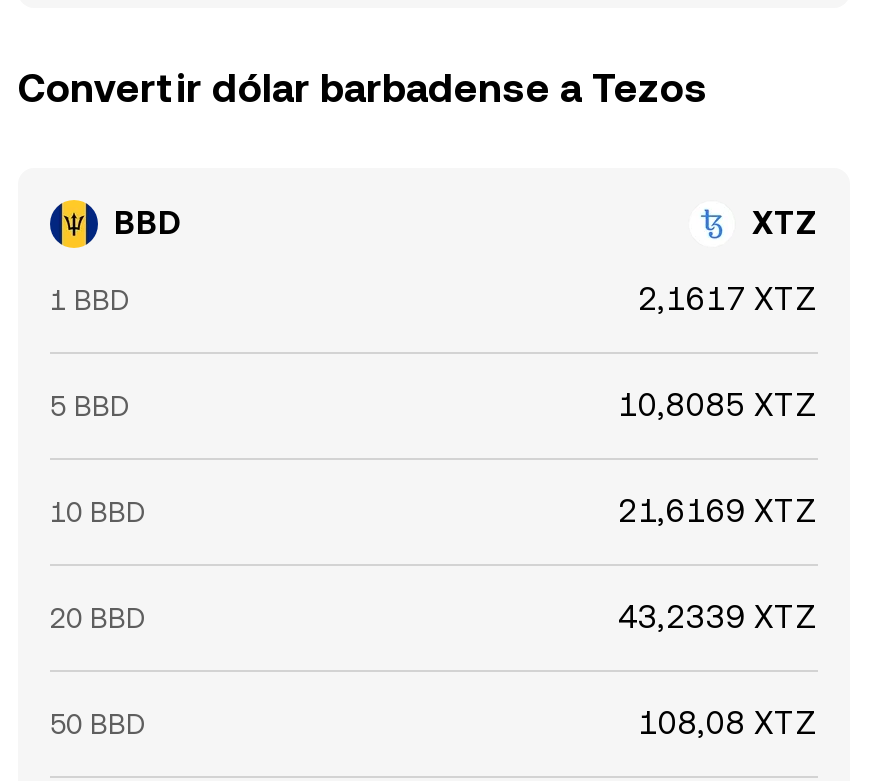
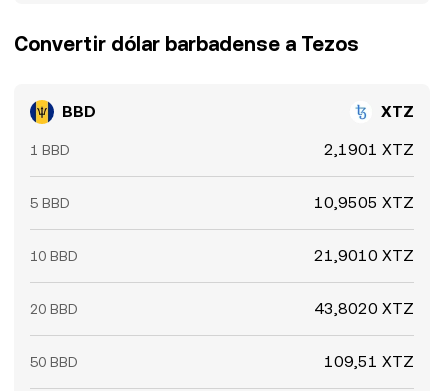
- 2,1617 XTZ
+ 2,1901 XTZ

- 10,8085 XTZ
+ 10,9505 XTZ

- 21,6169 XTZ
+ 21,9010 XTZ

- 43,2339 XTZ
+ 43,8020 XTZ

- 108,08 XTZ
+ 109,51 XTZ
